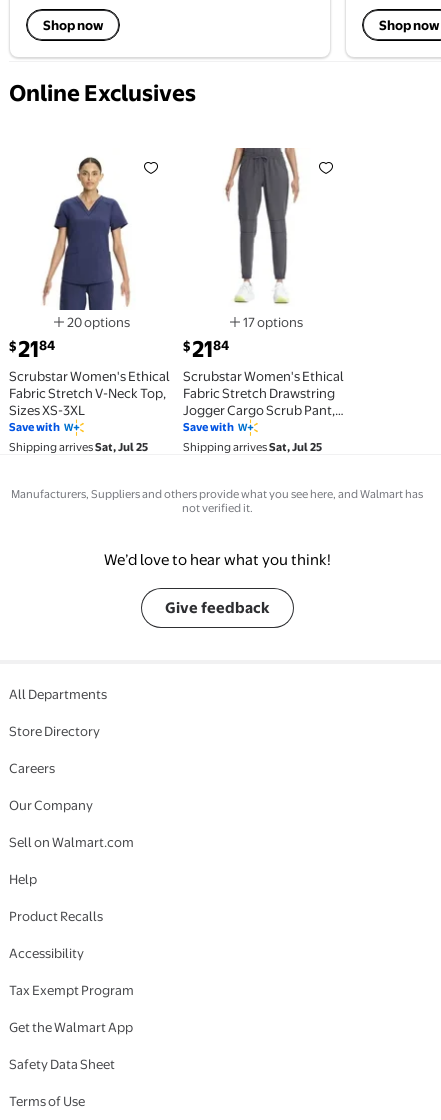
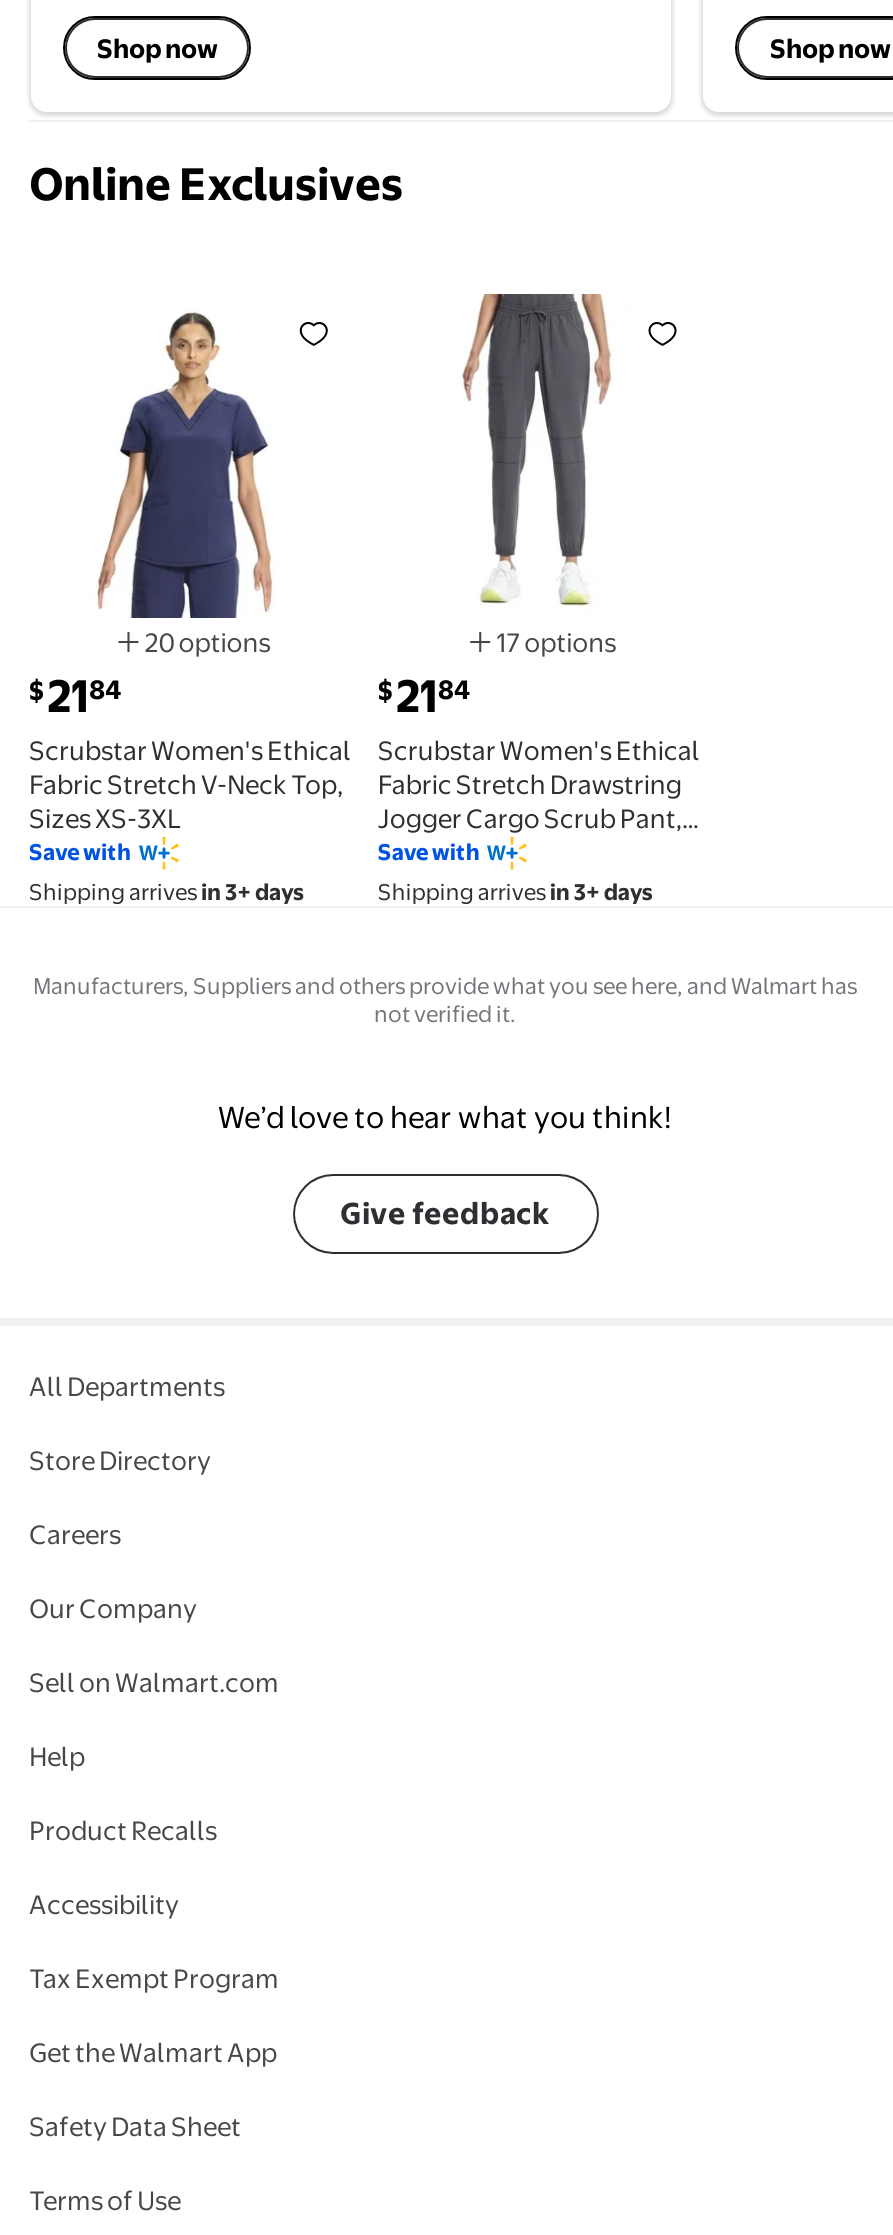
- Shipping arrives Sat, Jul 25
+ Shipping arrives in 3+ days

- Shipping arrives Sat, Jul 25
+ Shipping arrives in 3+ days
